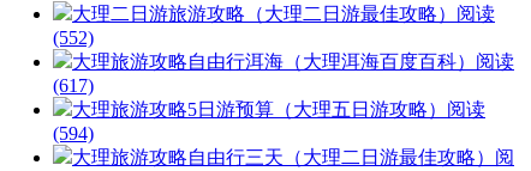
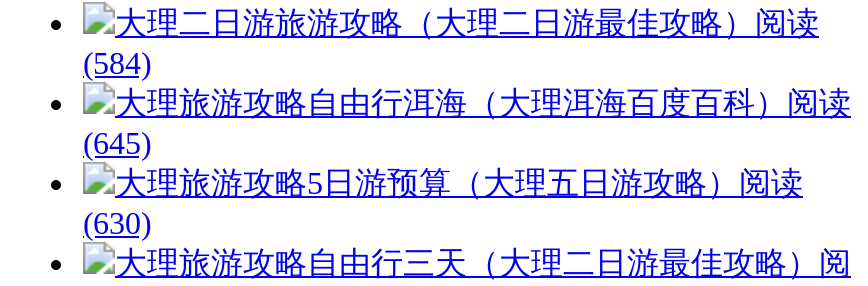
- (552)
+ (584)

- (617)
+ (645)

- (594)
+ (630)
